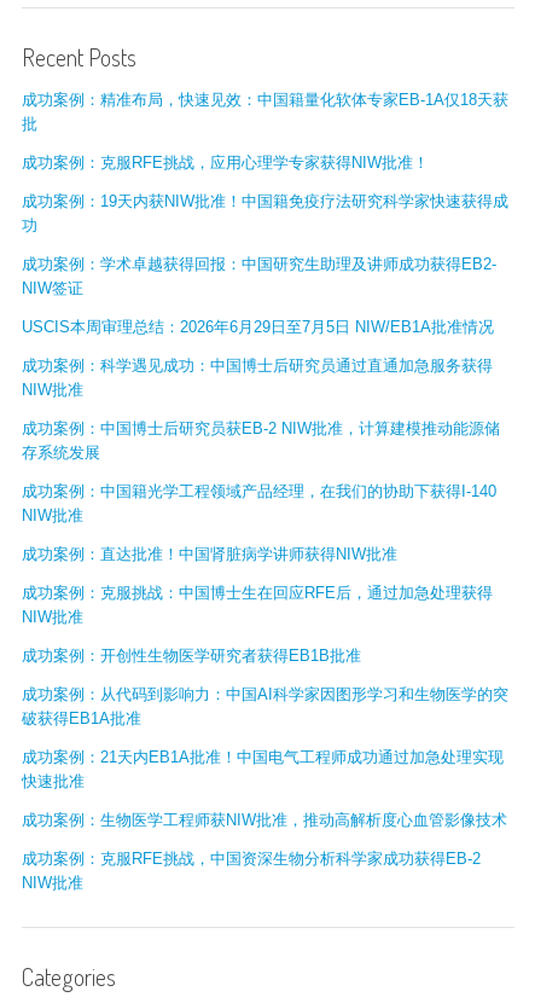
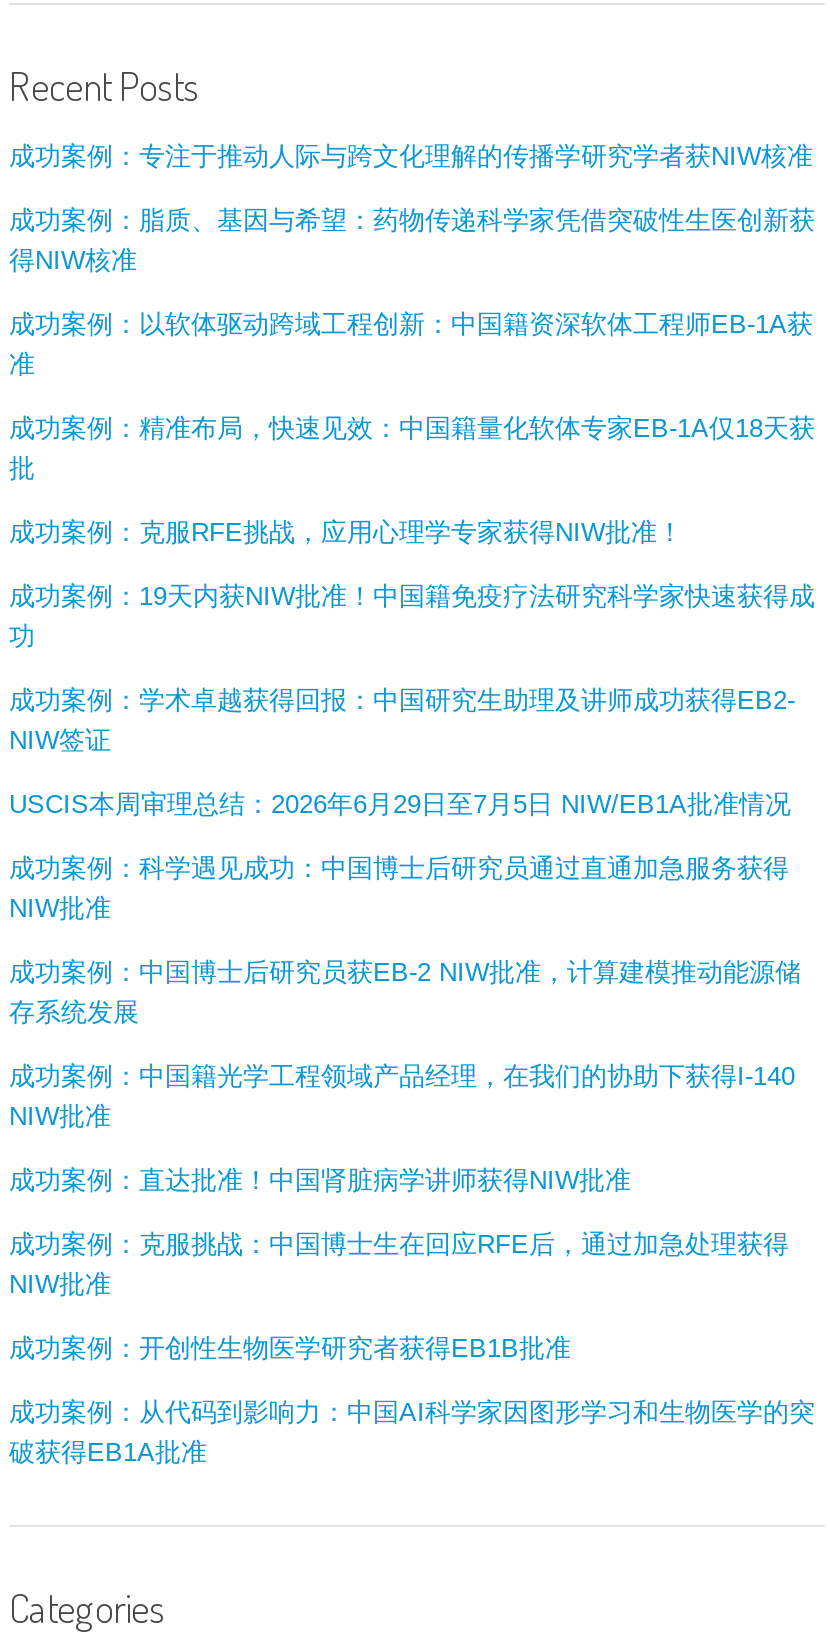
+ 成功案例：专注于推动人际与跨文化理解的传播学研究学者获NIW核准
+ 成功案例：脂质、基因与希望：药物传递科学家凭借突破性生医创新获
+ 得NIW核准
+ 成功案例：以软体驱动跨域工程创新：中国籍资深软体工程师EB-1A获
+ 准

moved down: 成功案例：精准布局，快速见效：中国籍量化软体专家EB-1A仅18天获 | 批 | 成功案例：克服RFE挑战，应用心理学专家获得NIW批准！ | ... | 成功案例：从代码到影响力：中国AI科学家因图形学习和生物医学的突 | 破获得EB1A批准

- 成功案例：21天内EB1A批准！中国电气工程师成功通过加急处理实现
- 快速批准
- 成功案例：生物医学工程师获NIW批准，推动高解析度心血管影像技术
- 成功案例：克服RFE挑战，中国资深生物分析科学家成功获得EB-2
- NIW批准
